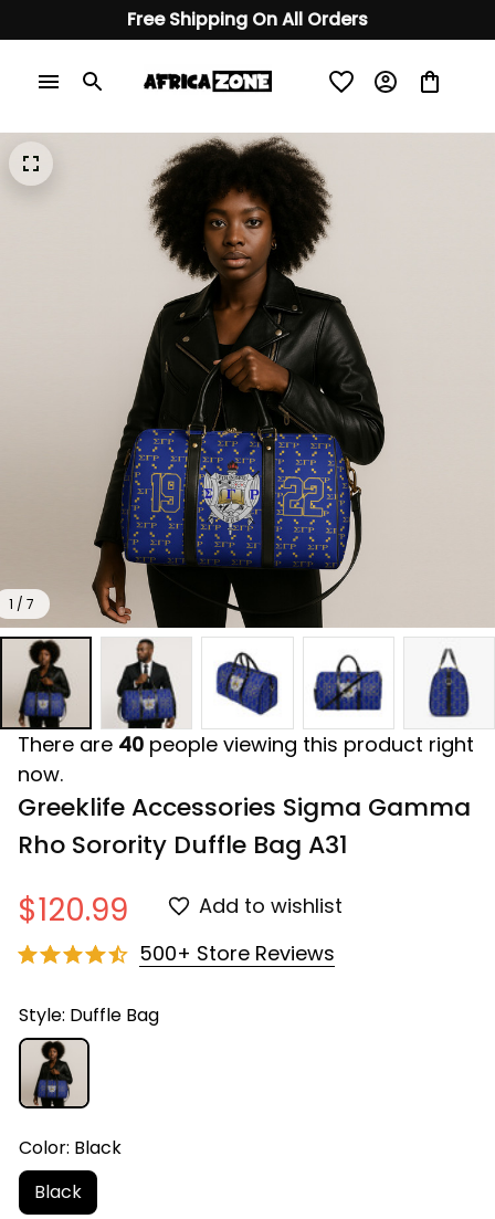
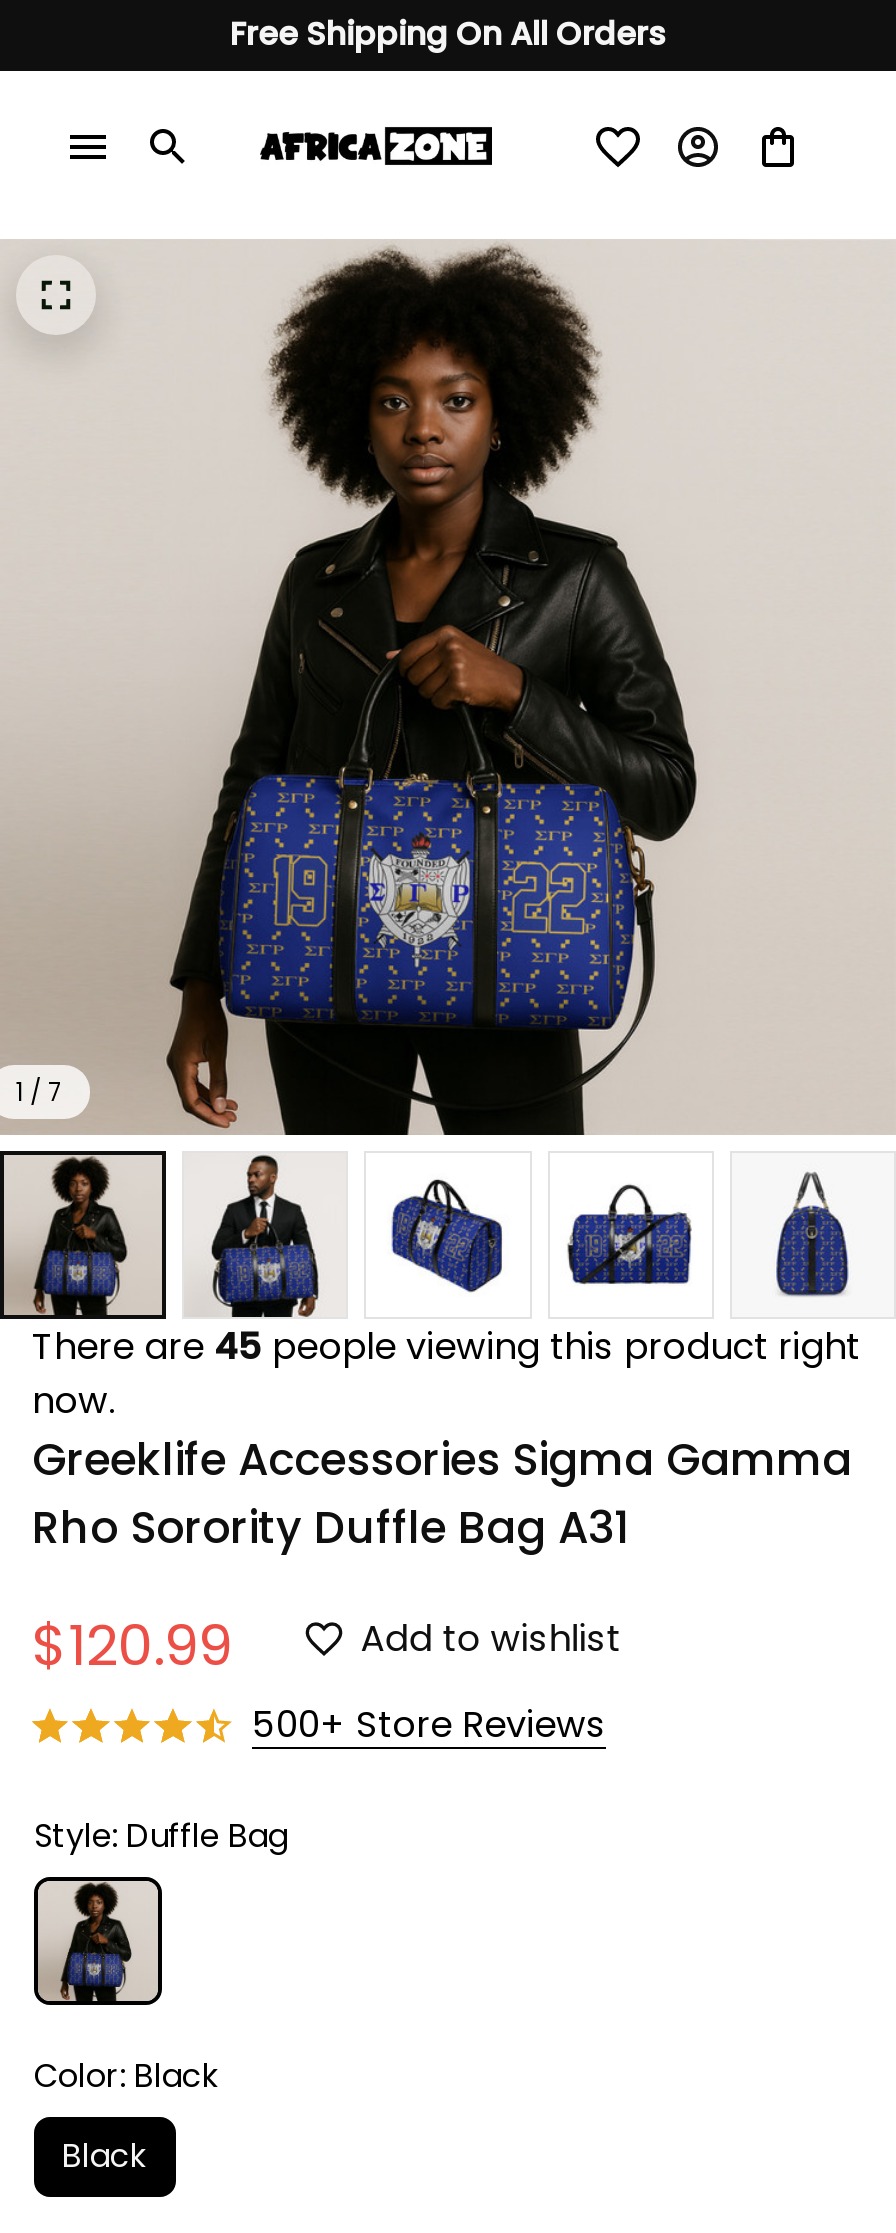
- There are 40 people viewing this product right
+ There are 45 people viewing this product right
